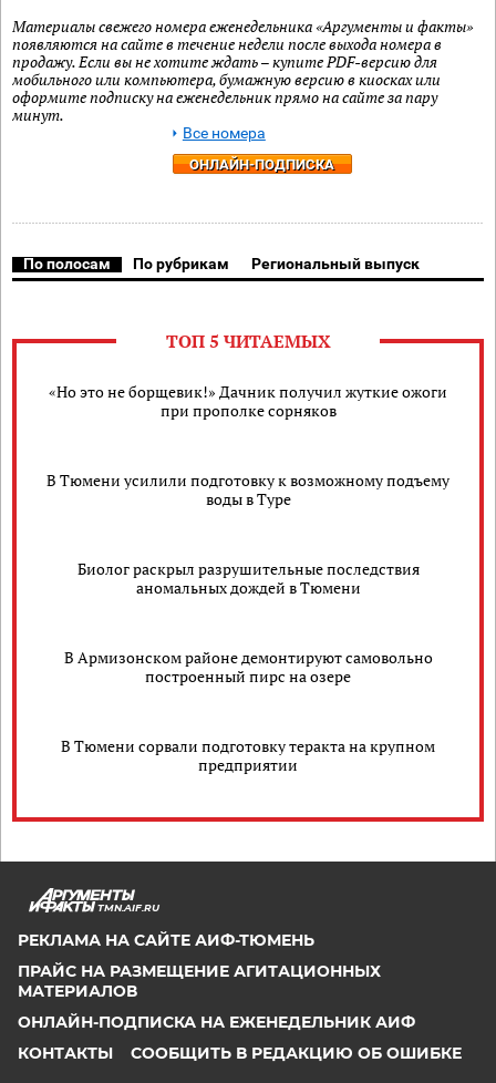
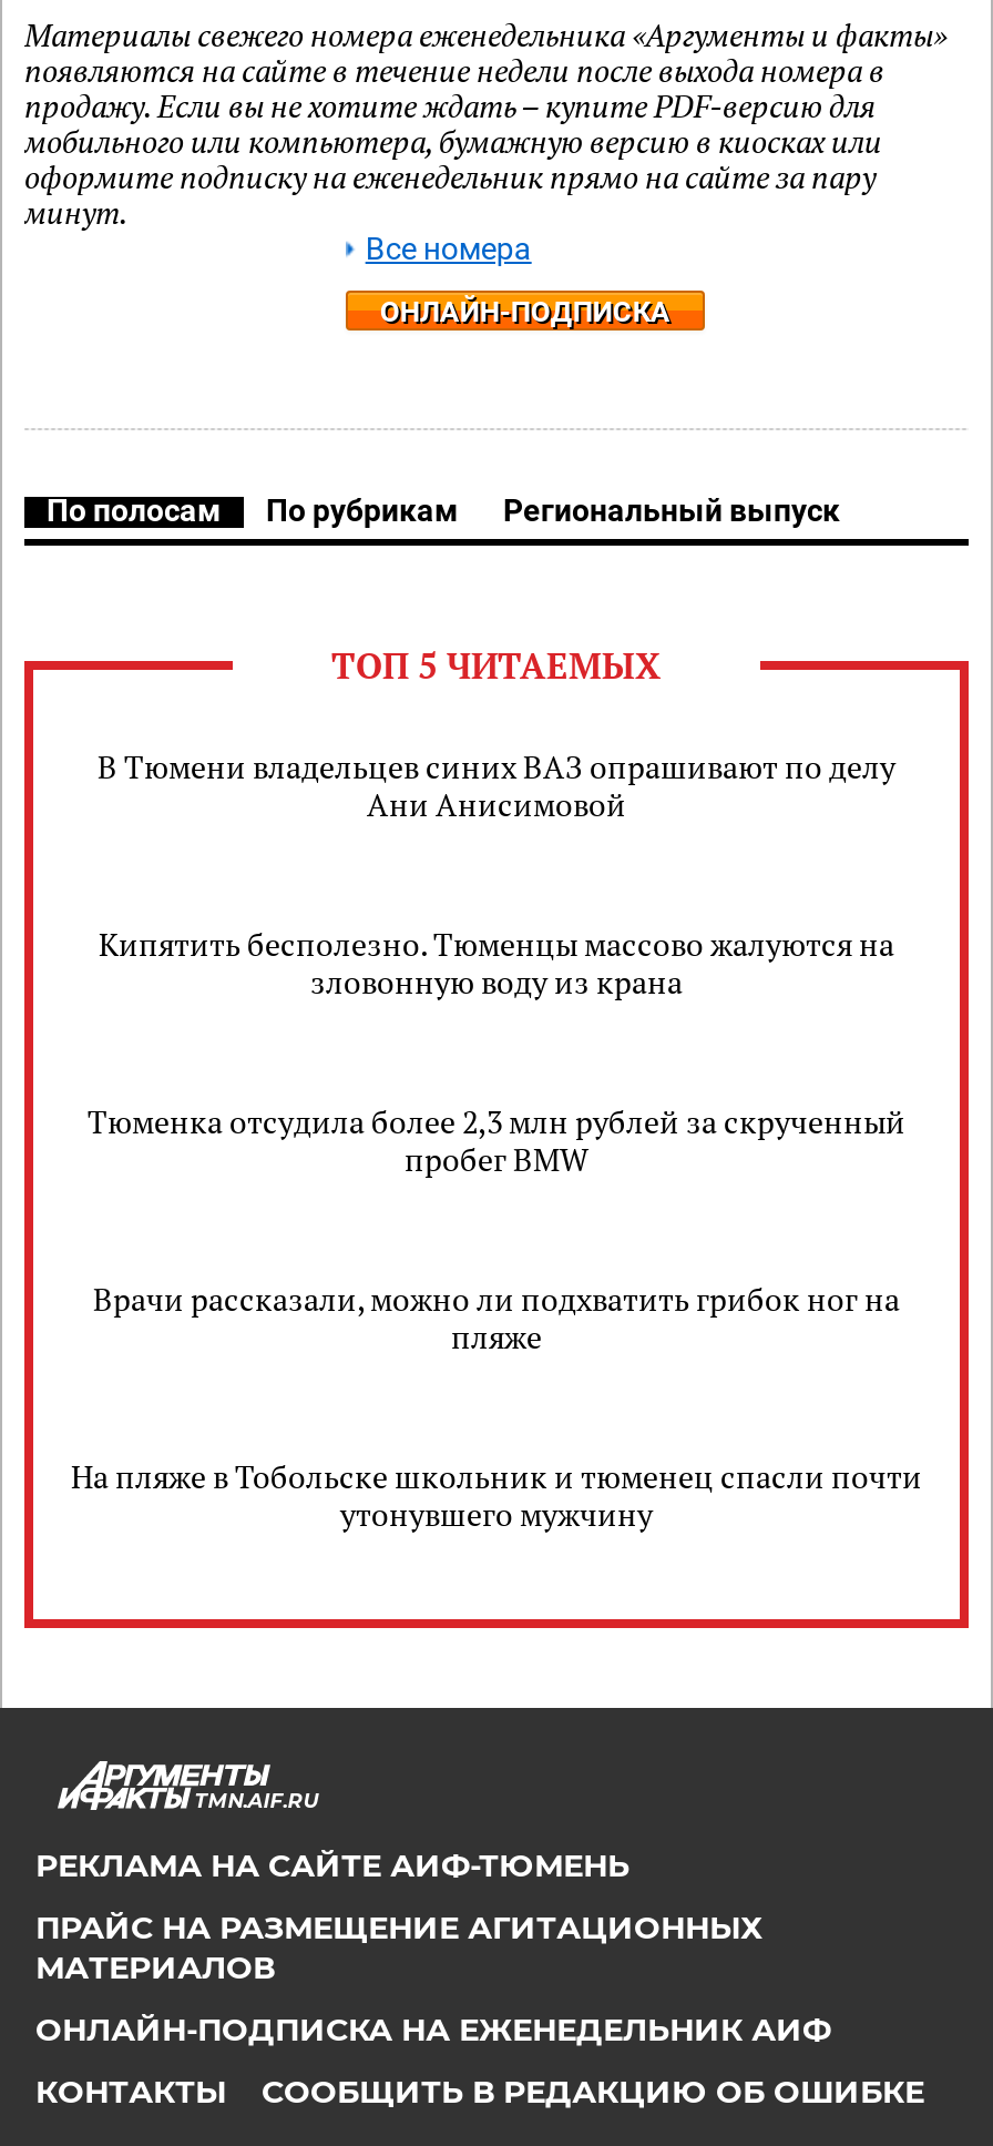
- «Но это не борщевик!» Дачник получил жуткие ожоги
- при прополке сорняков
+ В Тюмени владельцев синих ВАЗ опрашивают по делу
+ Ани Анисимовой

- В Тюмени усилили подготовку к возможному подъему
- воды в Туре
+ Кипятить бесполезно. Тюменцы массово жалуются на
+ зловонную воду из крана

- Биолог раскрыл разрушительные последствия
- аномальных дождей в Тюмени
+ Тюменка отсудила более 2,3 млн рублей за скрученный
+ пробег BMW

- В Армизонском районе демонтируют самовольно
- построенный пирс на озере
+ Врачи рассказали, можно ли подхватить грибок ног на
+ пляже

- В Тюмени сорвали подготовку теракта на крупном
- предприятии
+ На пляже в Тобольске школьник и тюменец спасли почти
+ утонувшего мужчину
